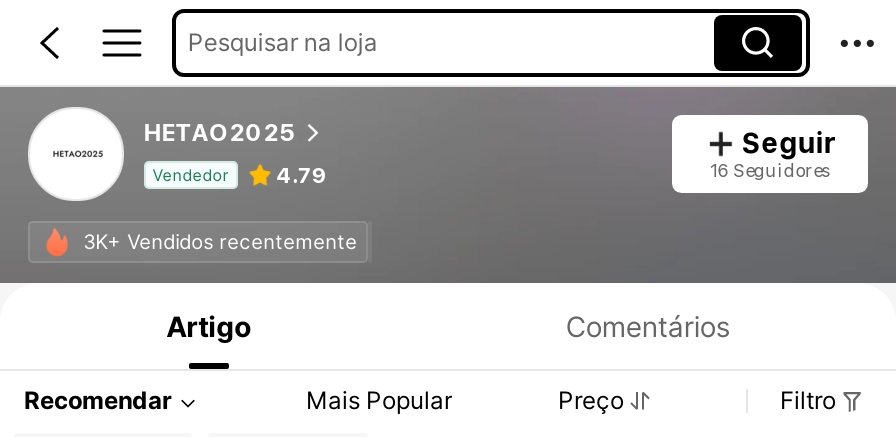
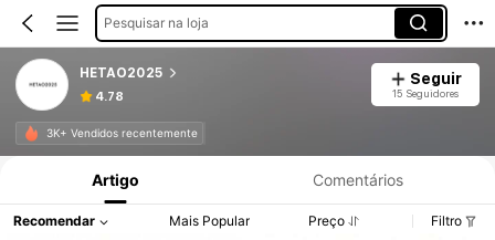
- Vendedor
- 4.79
+ 4.78

- 16 Seguidores
+ 15 Seguidores
